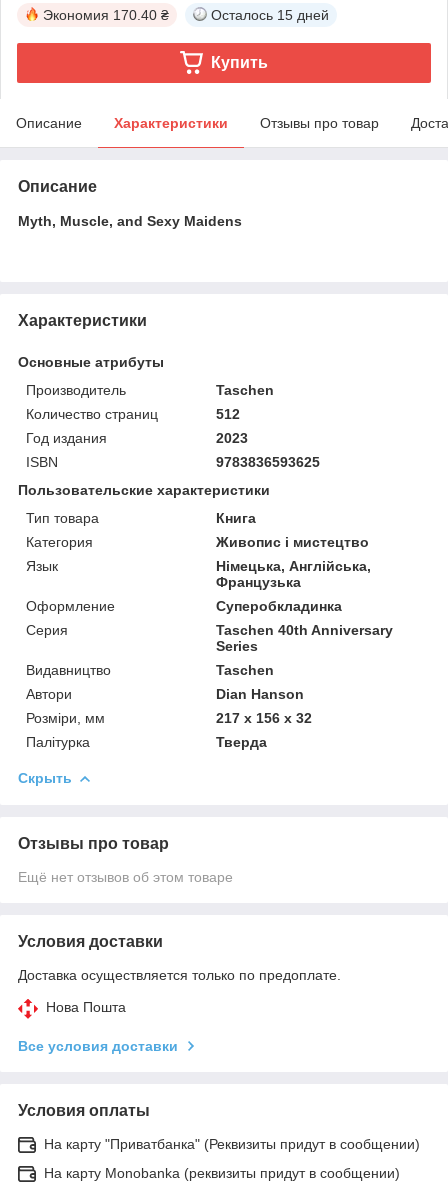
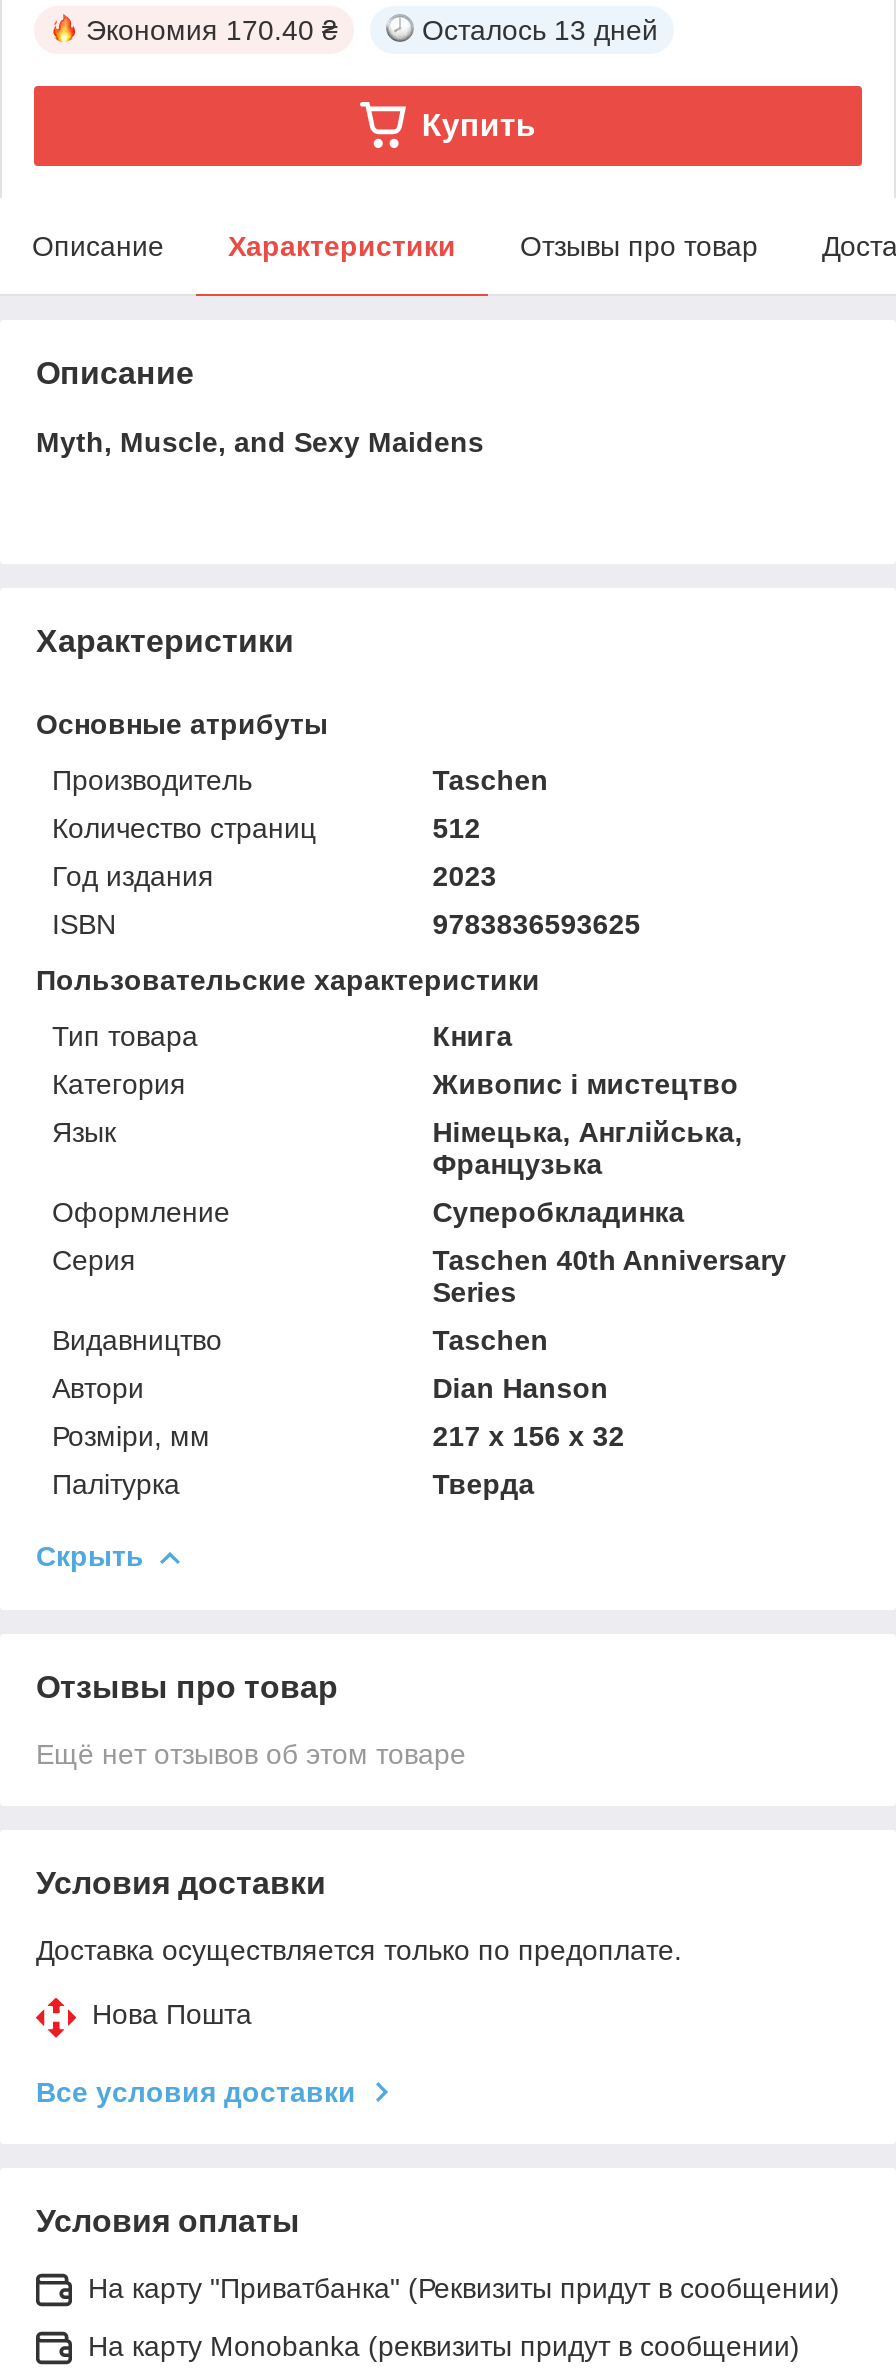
- Осталось 15 дней
+ Осталось 13 дней
